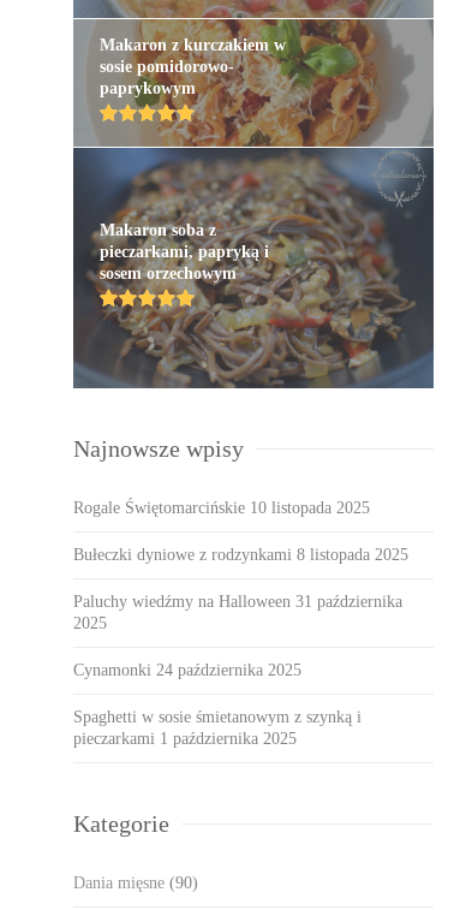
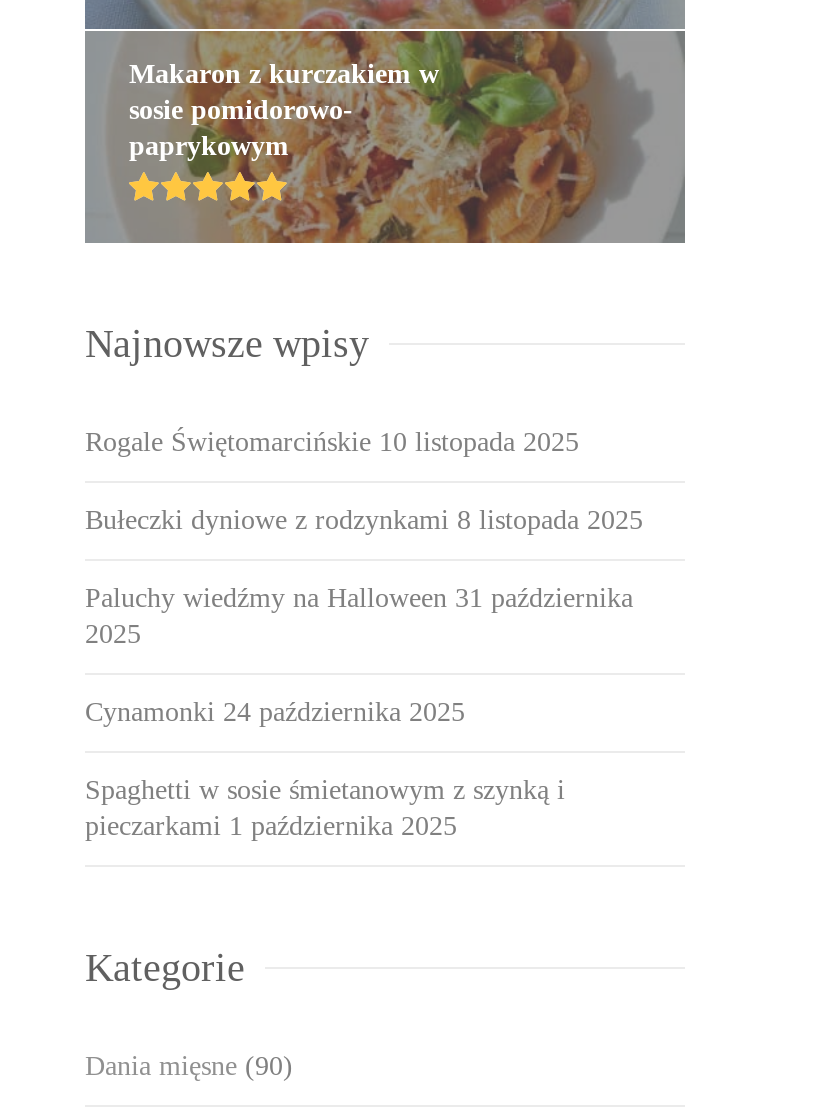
- [image]
- Makaron soba z
- pieczarkami, papryką i
- sosem orzechowym
